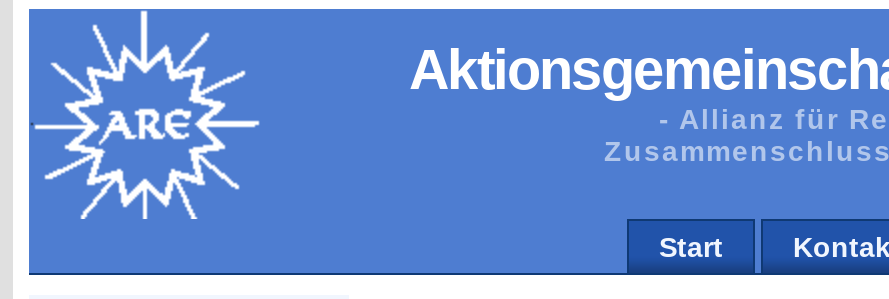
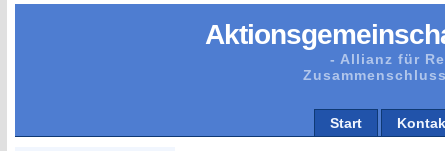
- [image]
